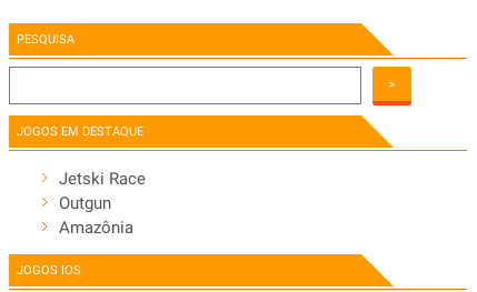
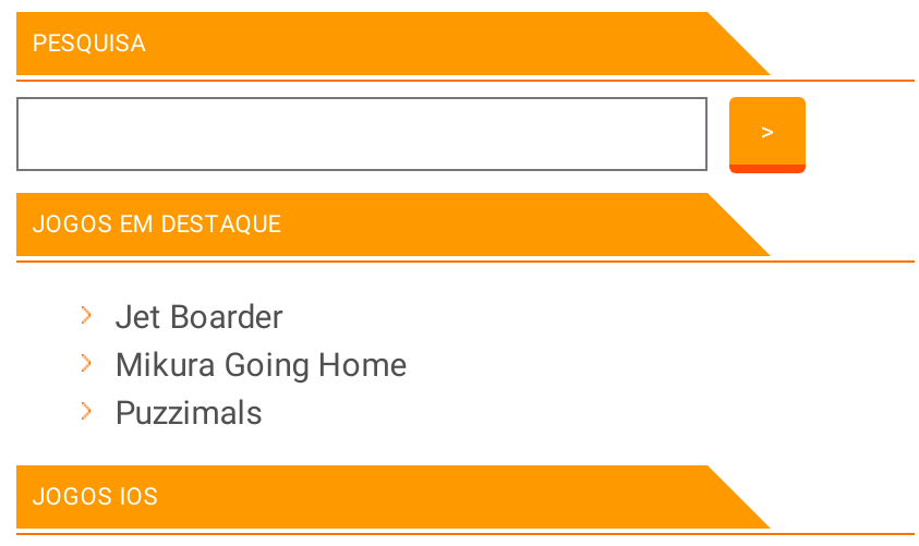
- Jetski Race
- Outgun
- Amazônia
+ Jet Boarder
+ Mikura Going Home
+ Puzzimals
